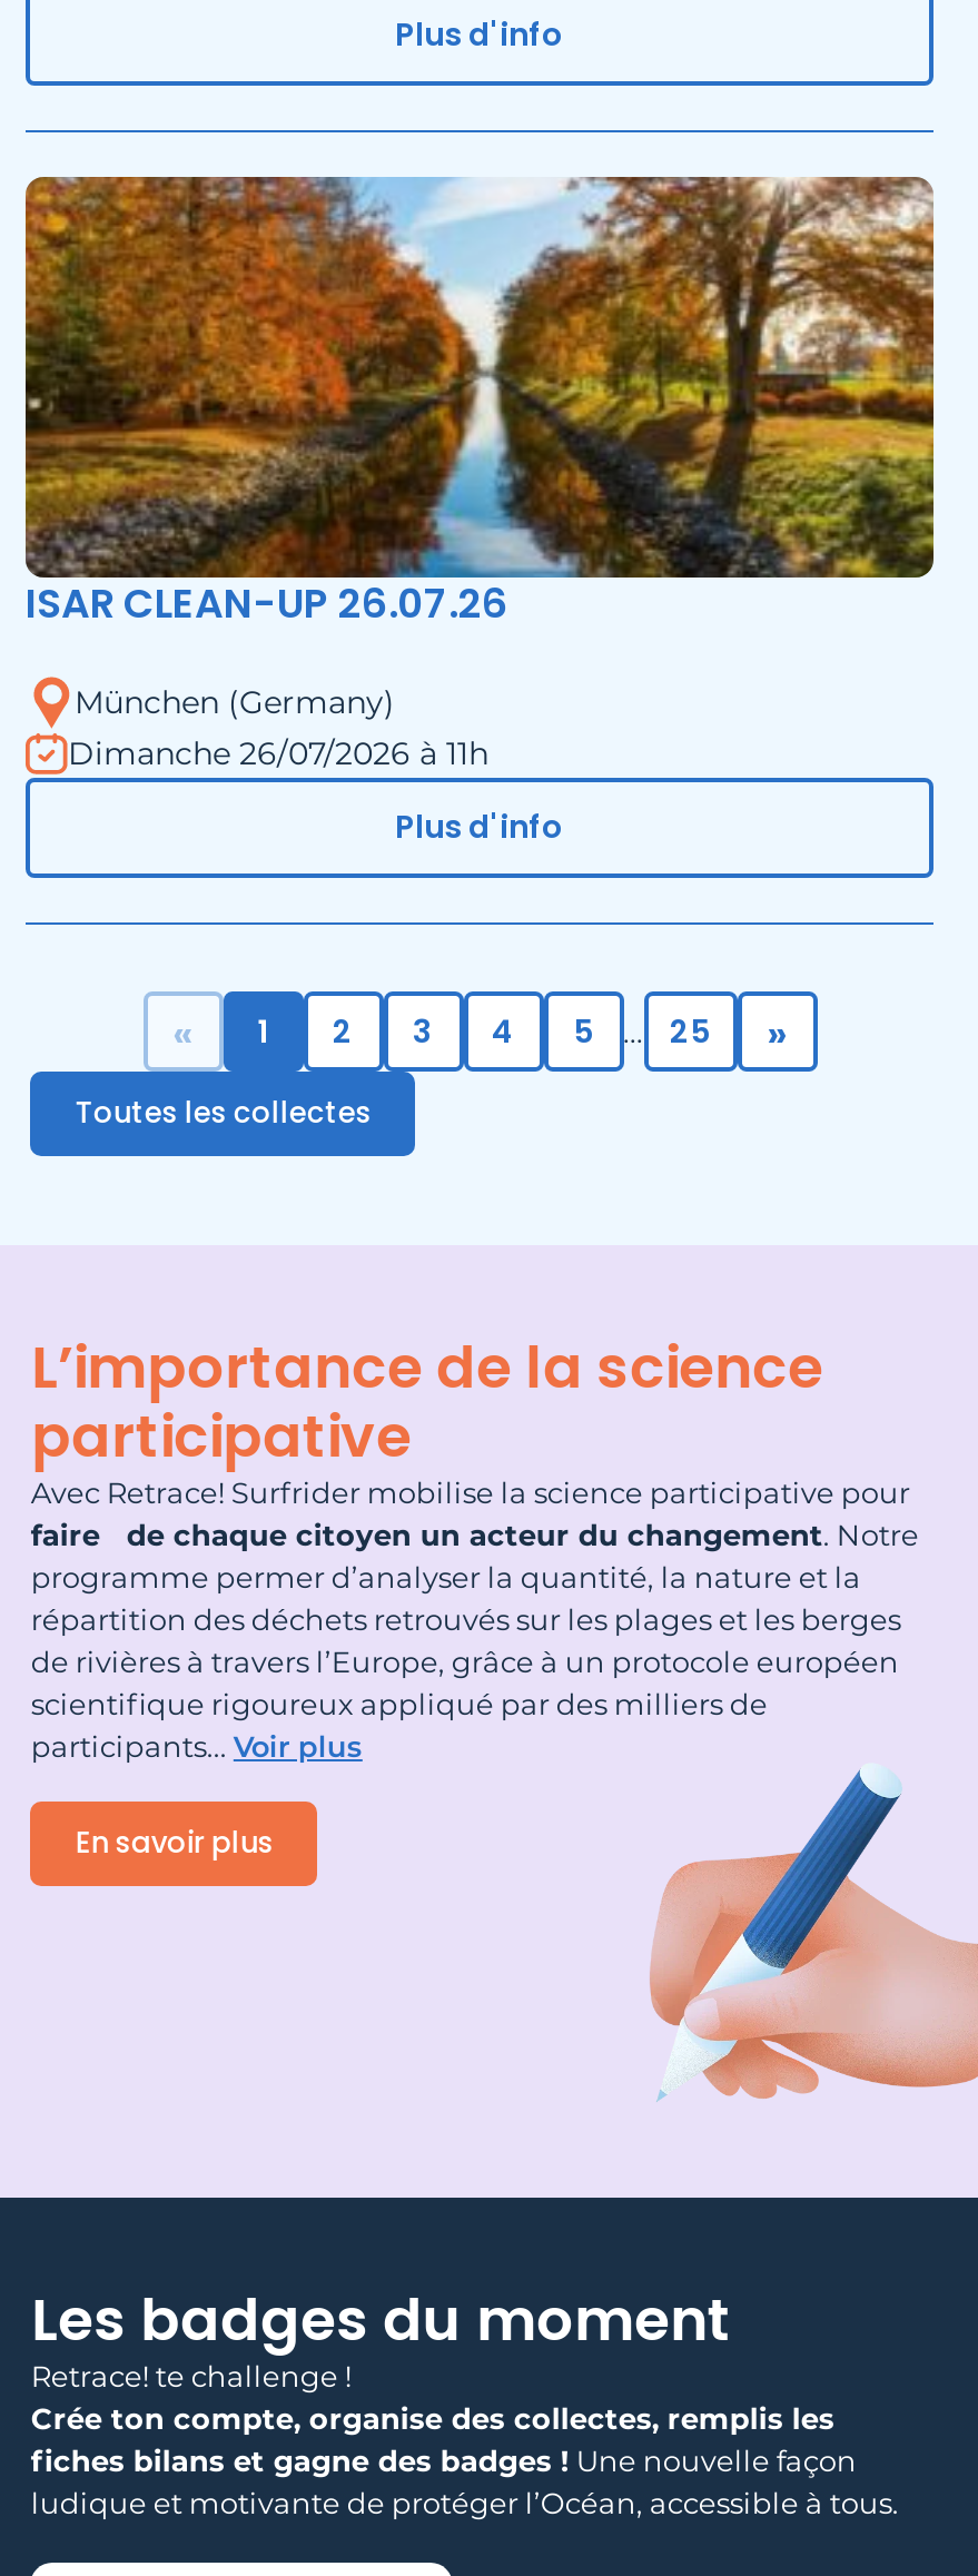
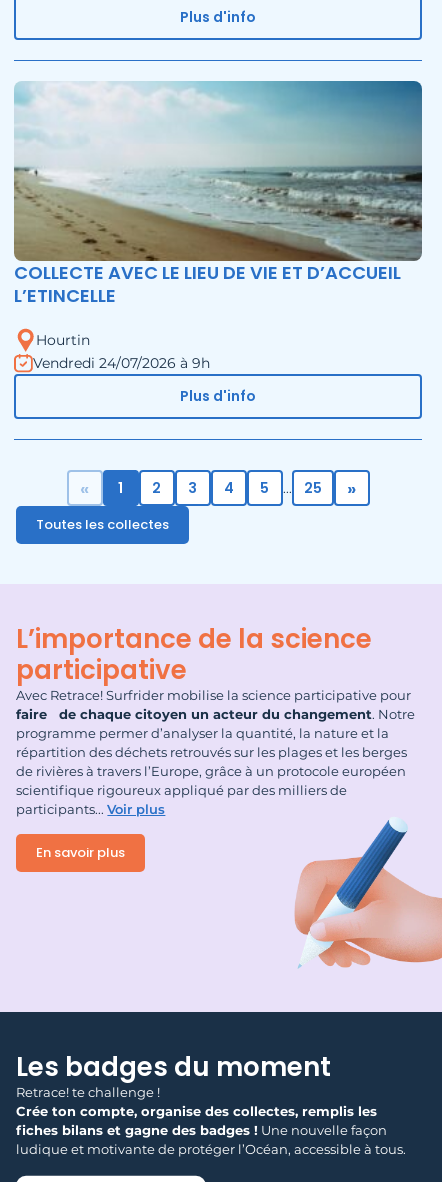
- [image]
- ISAR CLEAN-UP 26.07.26
+ [image]
+ COLLECTE AVEC LE LIEU DE VIE ET D’ACCUEIL
+ L’ETINCELLE

- München (Germany)
- Dimanche 26/07/2026 à 11h
+ Hourtin
+ Vendredi 24/07/2026 à 9h
